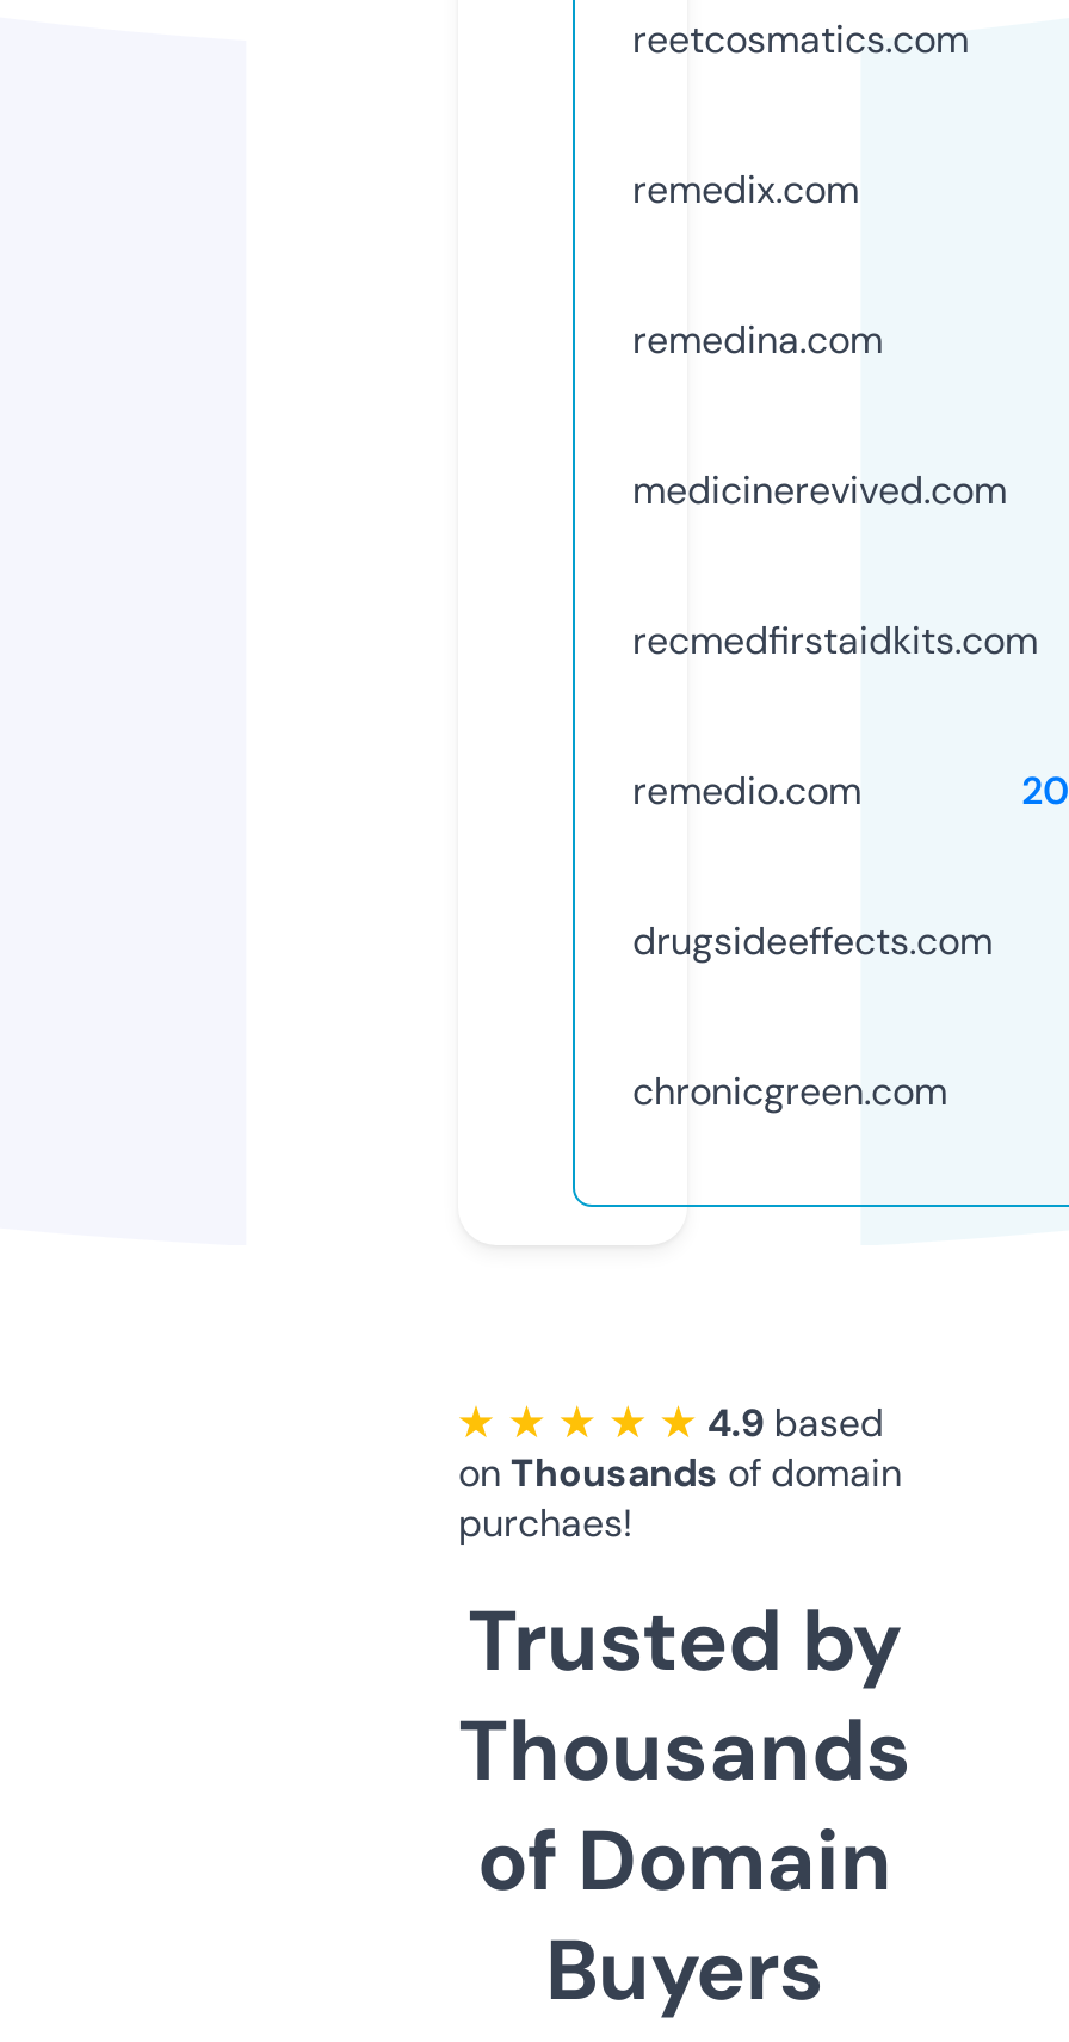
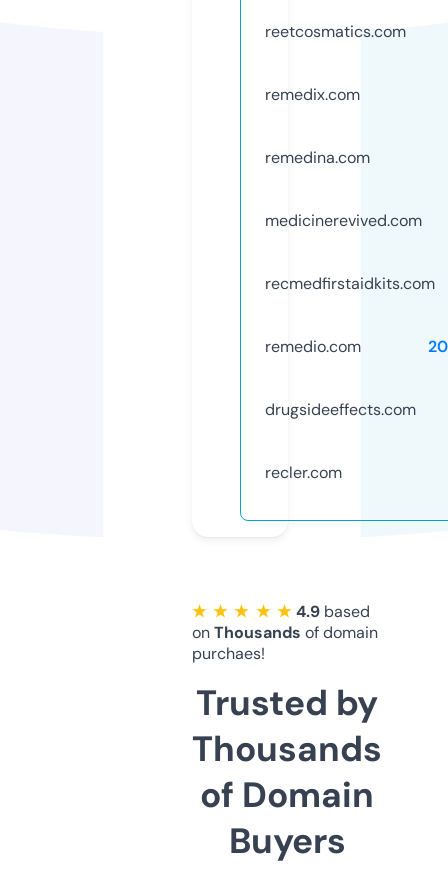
- chronicgreen.com
+ recler.com
